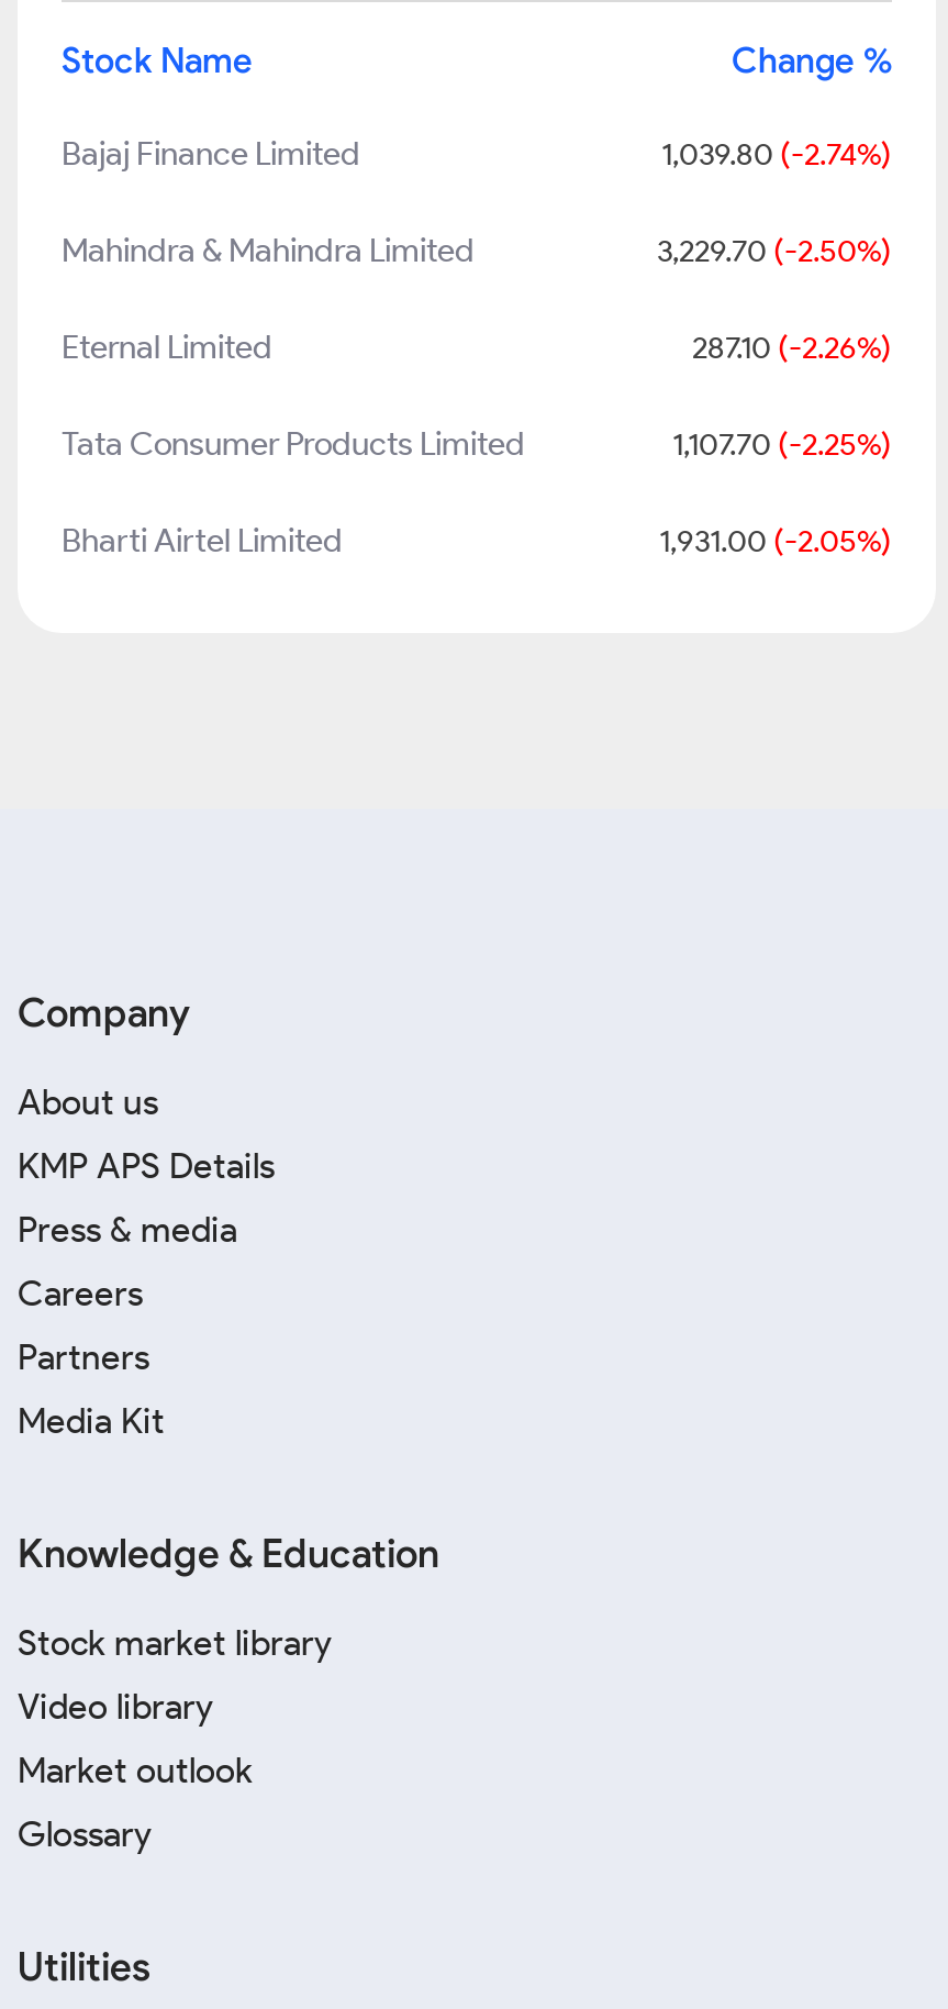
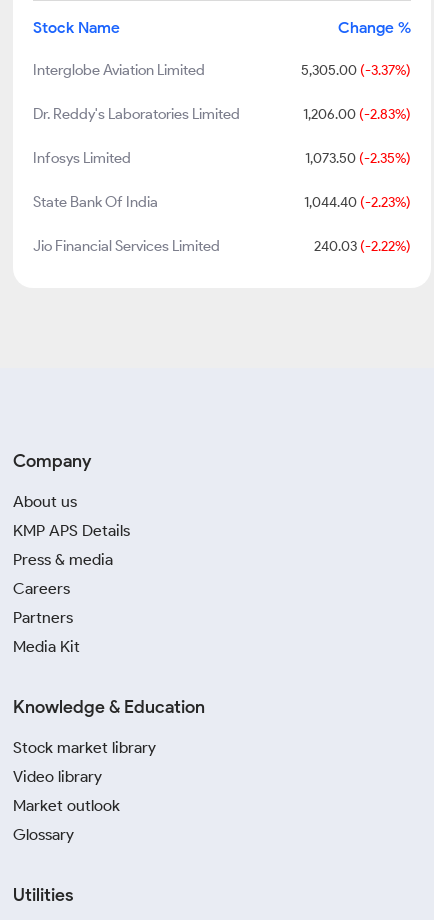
- Bajaj Finance Limited
- 1,039.80 (-2.74%)
+ Interglobe Aviation Limited
+ 5,305.00 (-3.37%)

- Mahindra & Mahindra Limited
- 3,229.70 (-2.50%)
+ Dr. Reddy's Laboratories Limited
+ 1,206.00 (-2.83%)

- Eternal Limited
- 287.10 (-2.26%)
+ Infosys Limited
+ 1,073.50 (-2.35%)

- Tata Consumer Products Limited
- 1,107.70 (-2.25%)
+ State Bank Of India
+ 1,044.40 (-2.23%)

- Bharti Airtel Limited
- 1,931.00 (-2.05%)
+ Jio Financial Services Limited
+ 240.03 (-2.22%)
